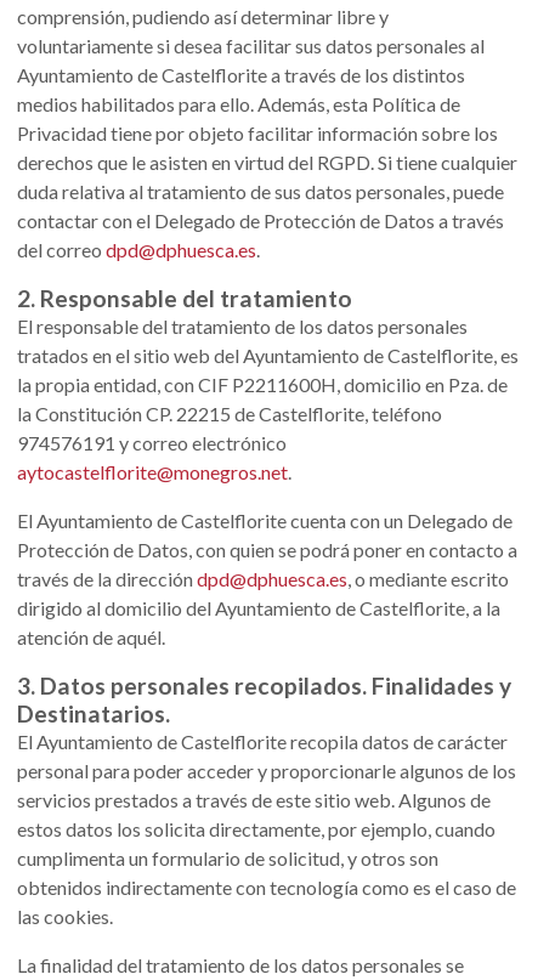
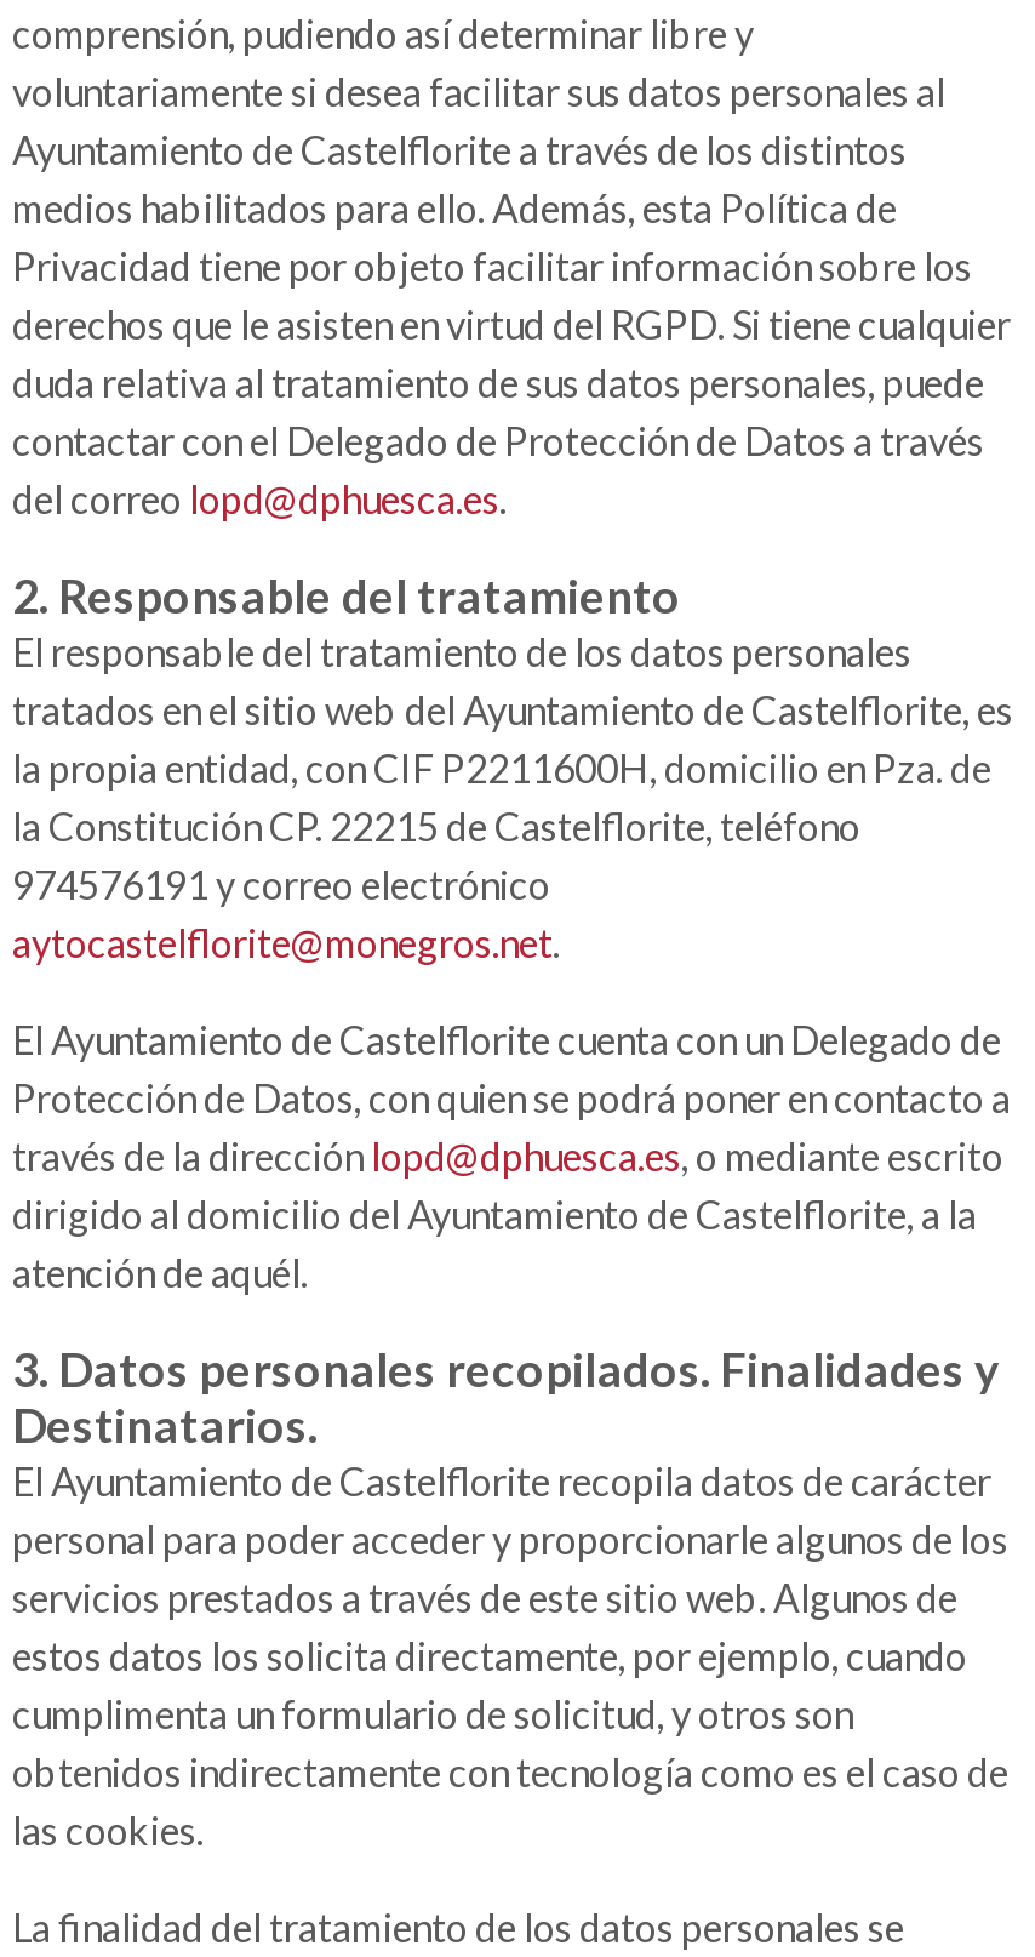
- del correo dpd@dphuesca.es.
+ del correo lopd@dphuesca.es.

- través de la dirección dpd@dphuesca.es, o mediante escrito
+ través de la dirección lopd@dphuesca.es, o mediante escrito
